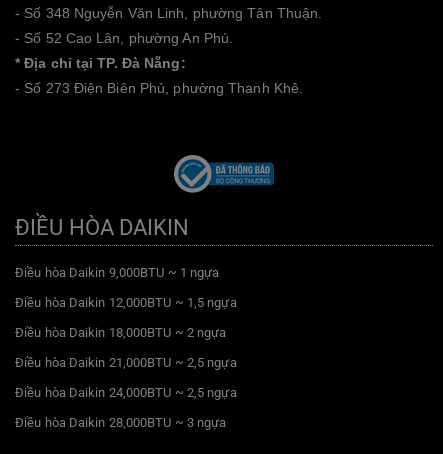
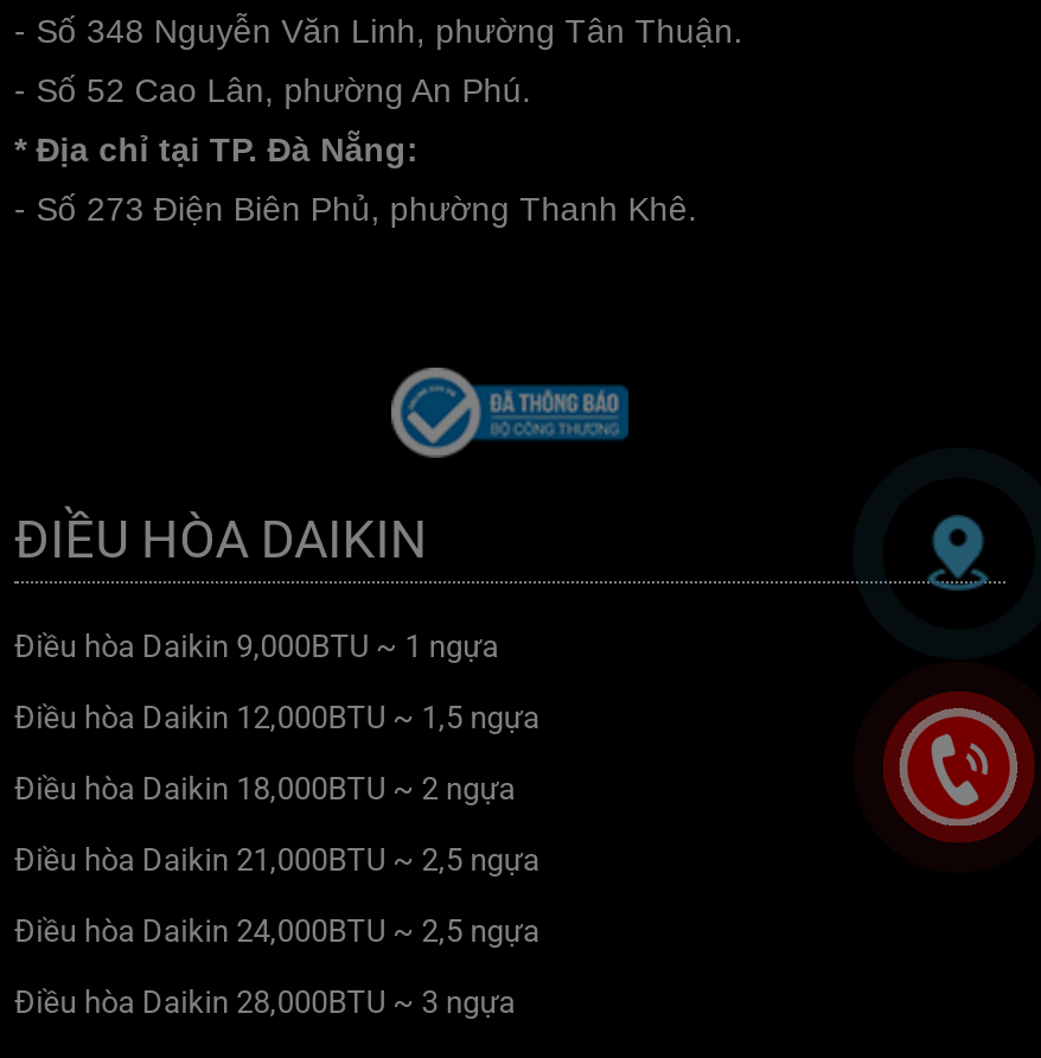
+ [image]
